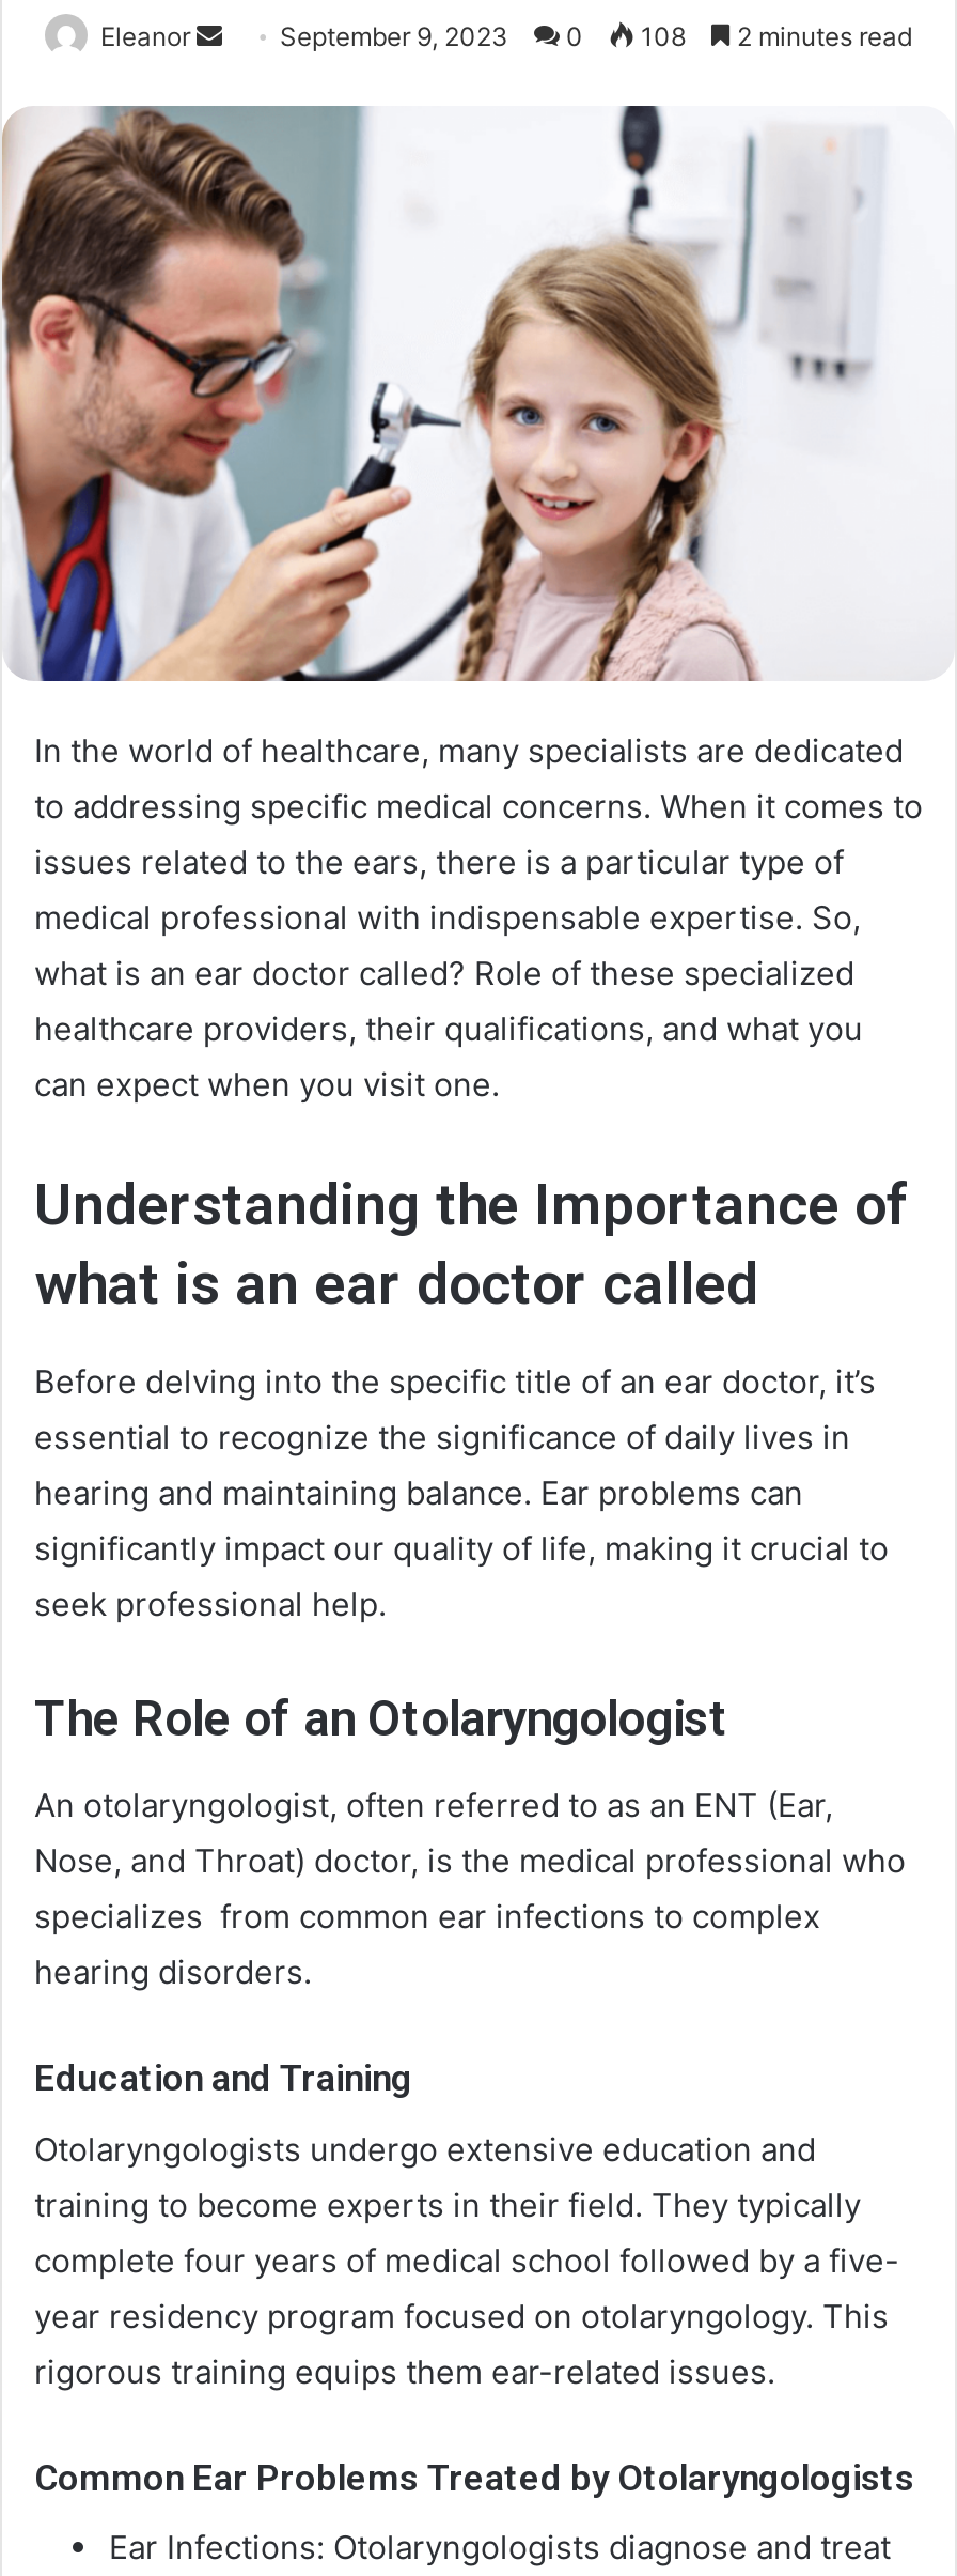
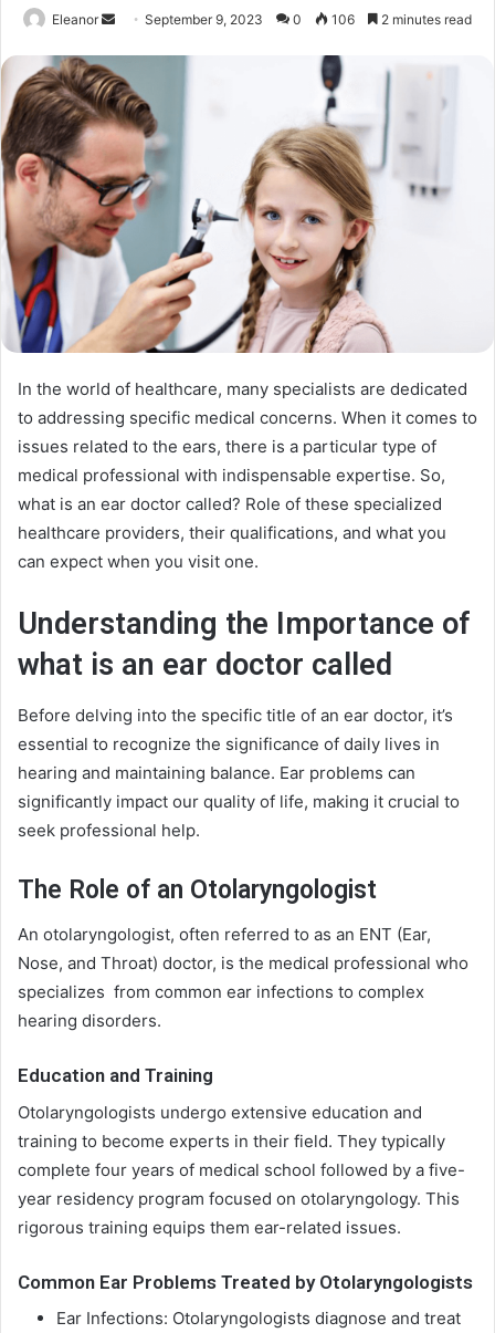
- 108
+ 106
